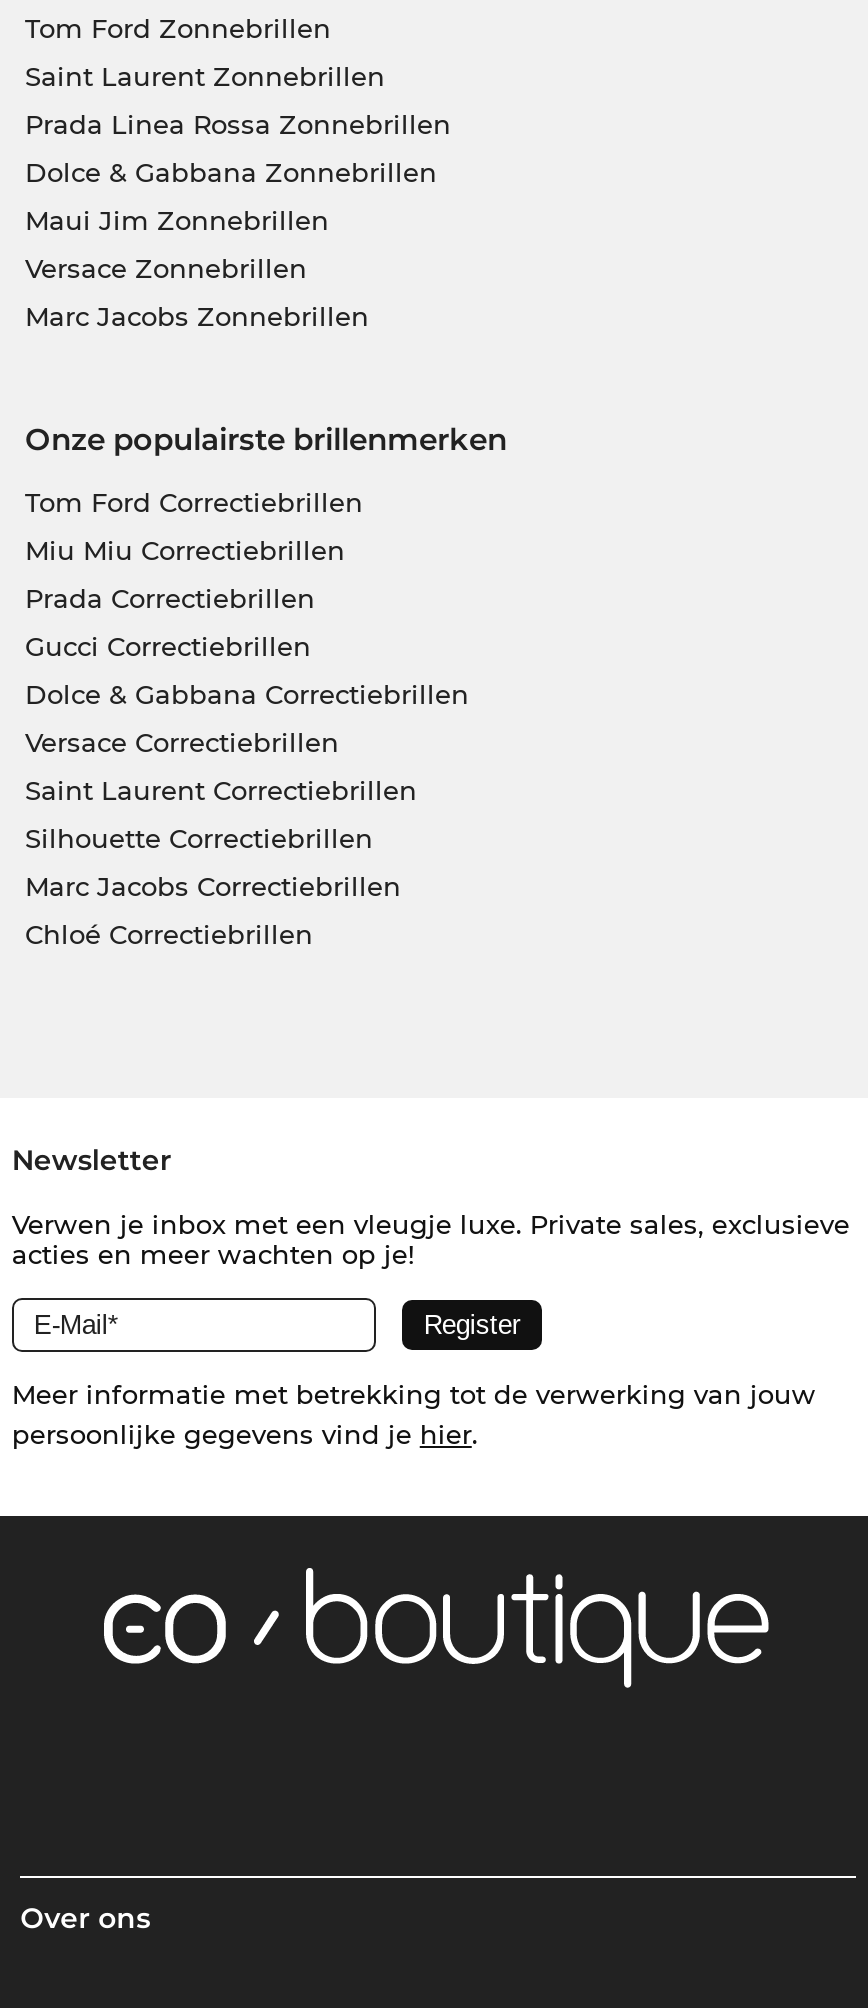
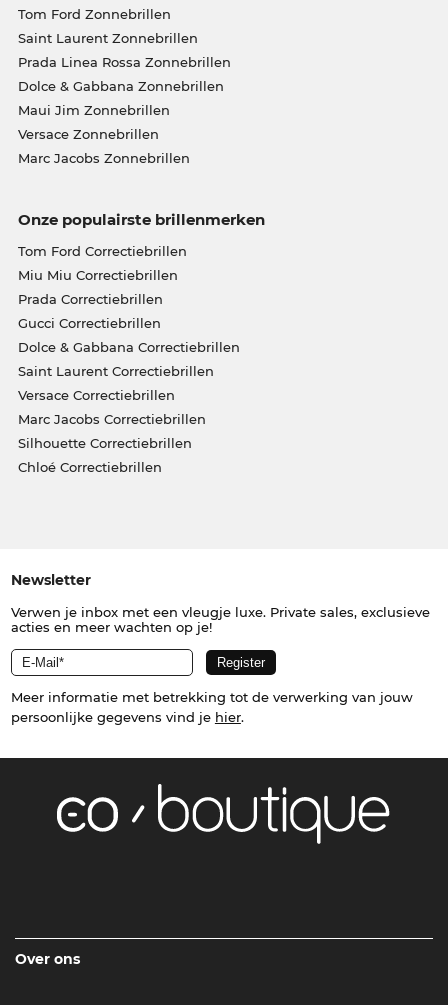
moved down: Versace Correctiebrillen

moved up: Saint Laurent Correctiebrillen

moved down: Silhouette Correctiebrillen

moved up: Marc Jacobs Correctiebrillen
